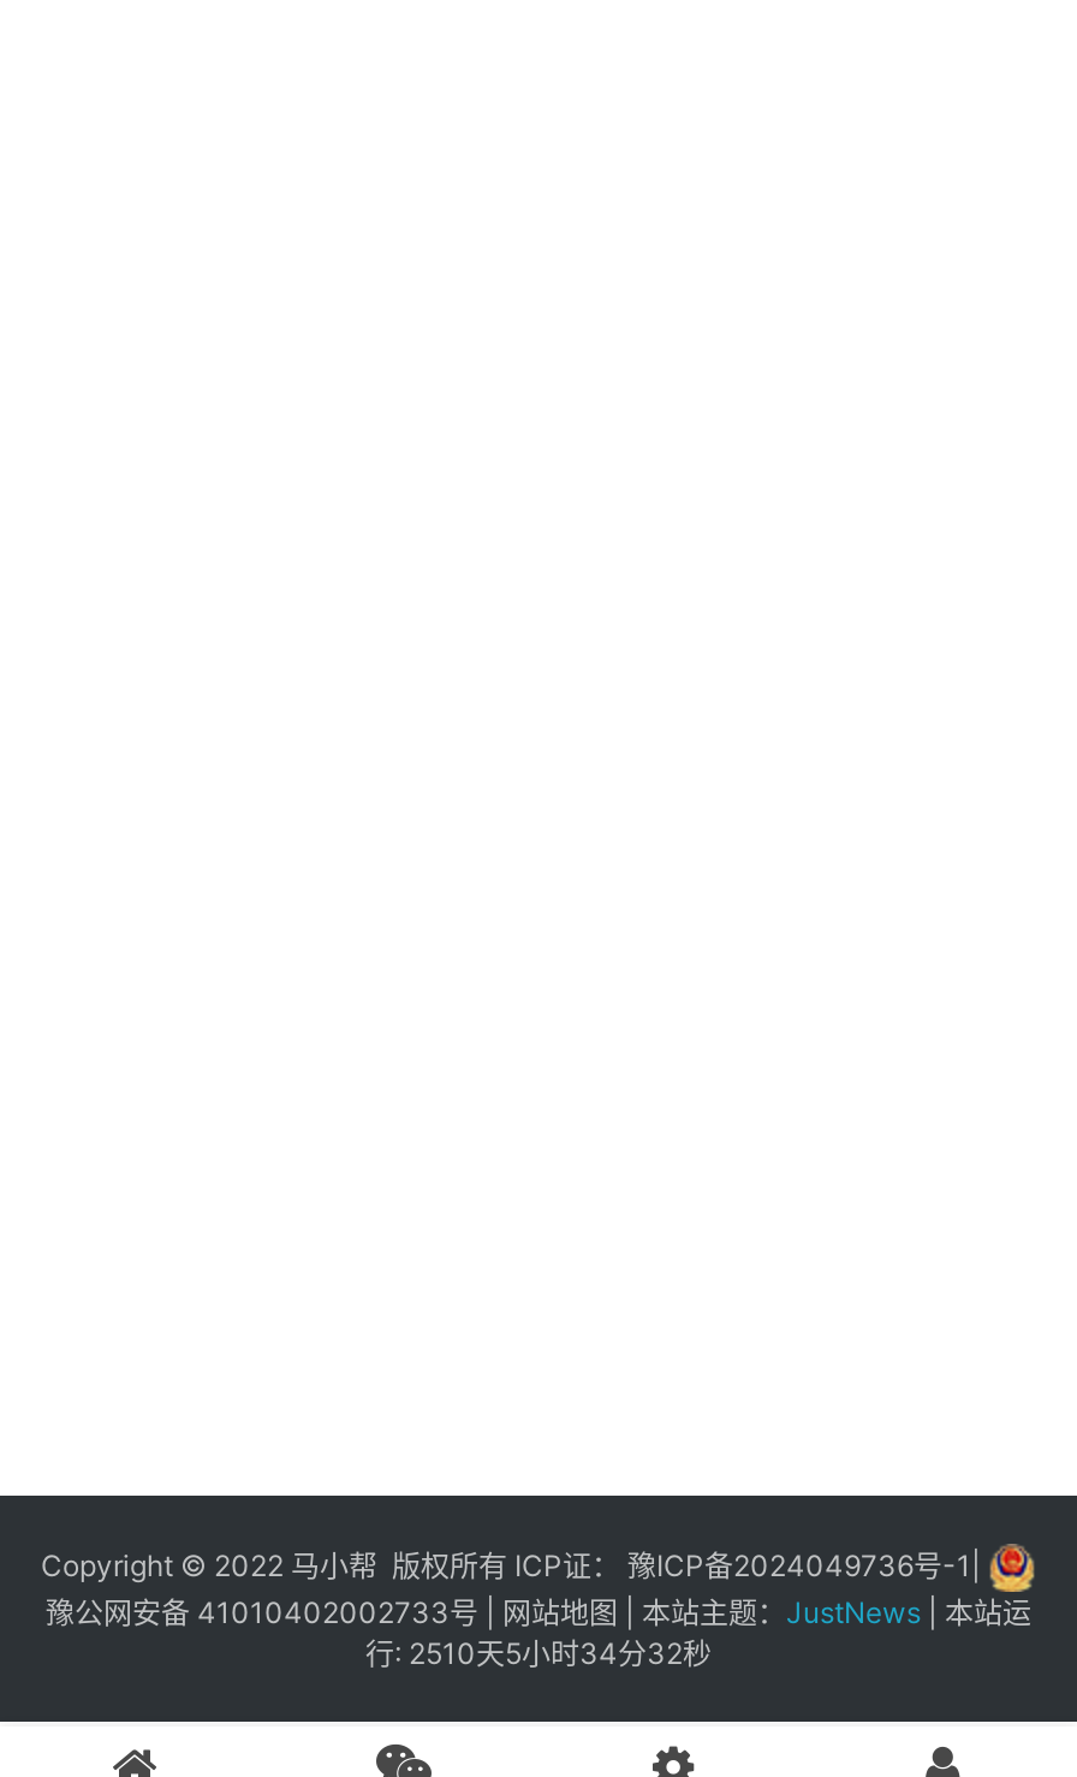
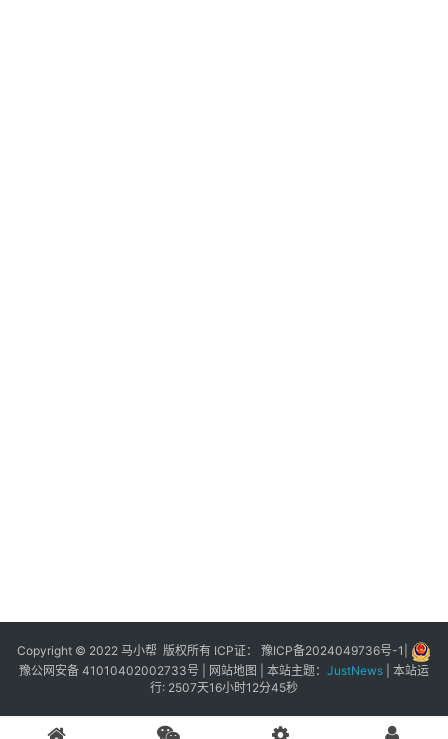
- 行: 2510天5小时34分32秒
+ 行: 2507天16小时12分45秒
